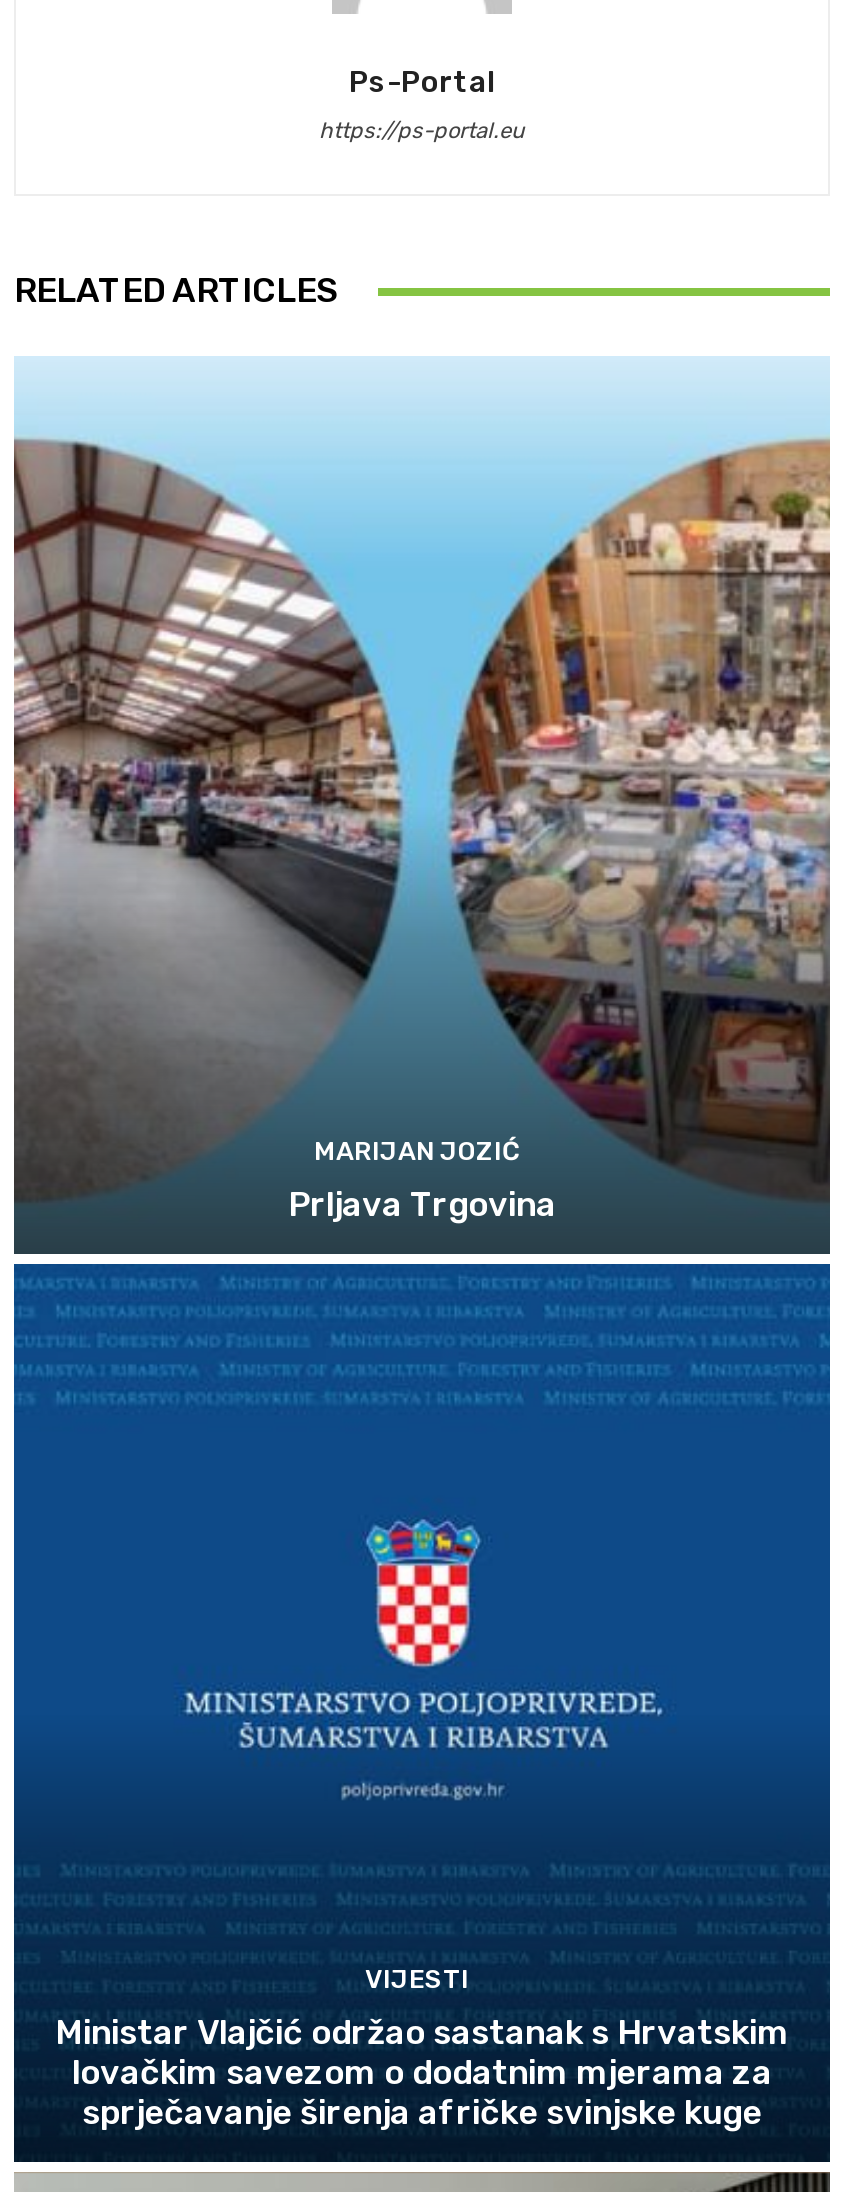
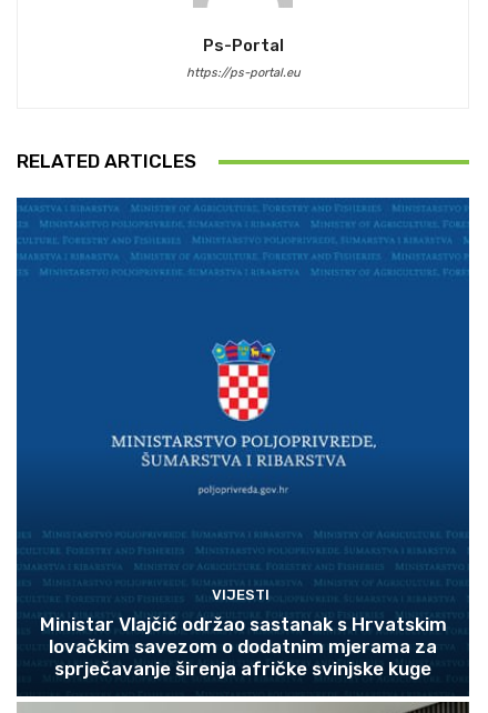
- [image]
- MARIJAN JOZIĆ
- Prljava Trgovina
